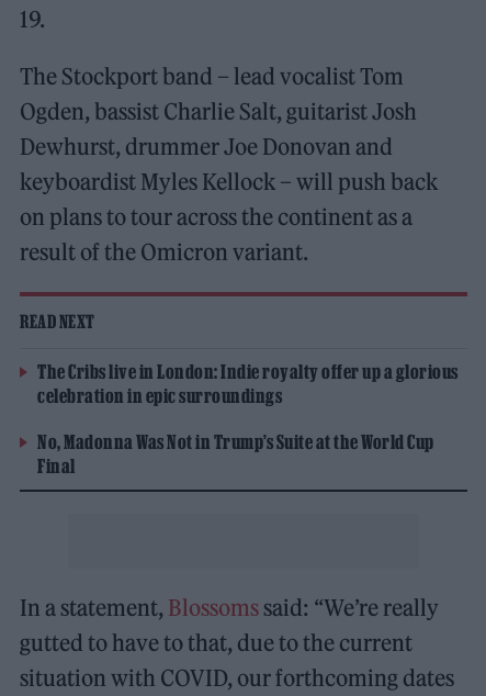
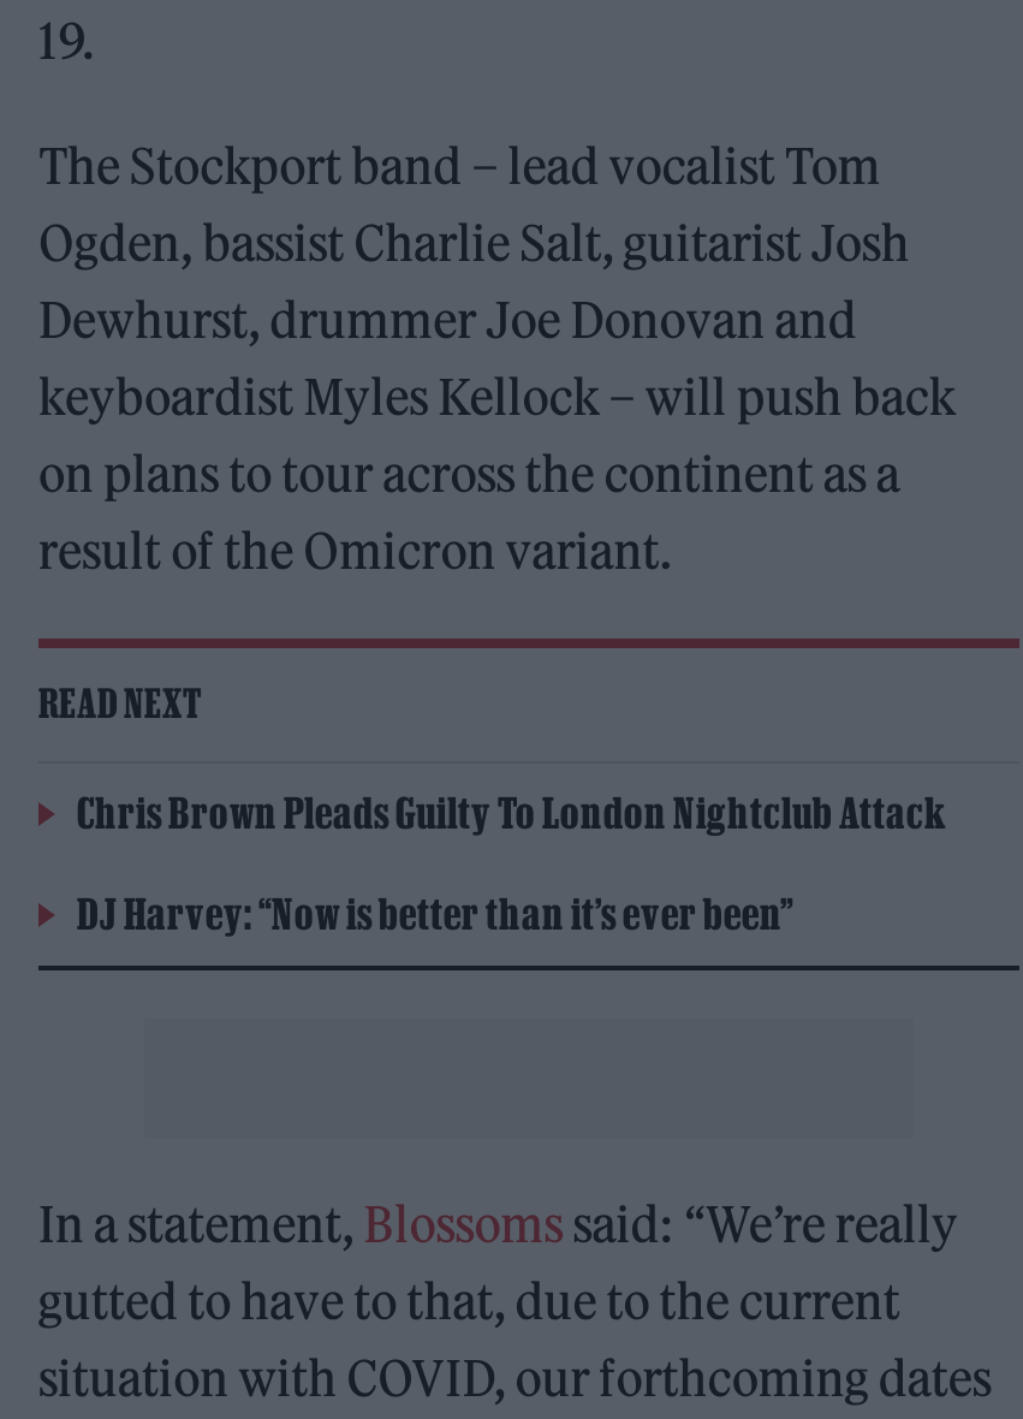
- The Cribs live in London: Indie royalty offer up a glorious
- celebration in epic surroundings
+ Chris Brown Pleads Guilty To London Nightclub Attack

- No, Madonna Was Not in Trump’s Suite at the World Cup
- Final
+ DJ Harvey: “Now is better than it’s ever been”
